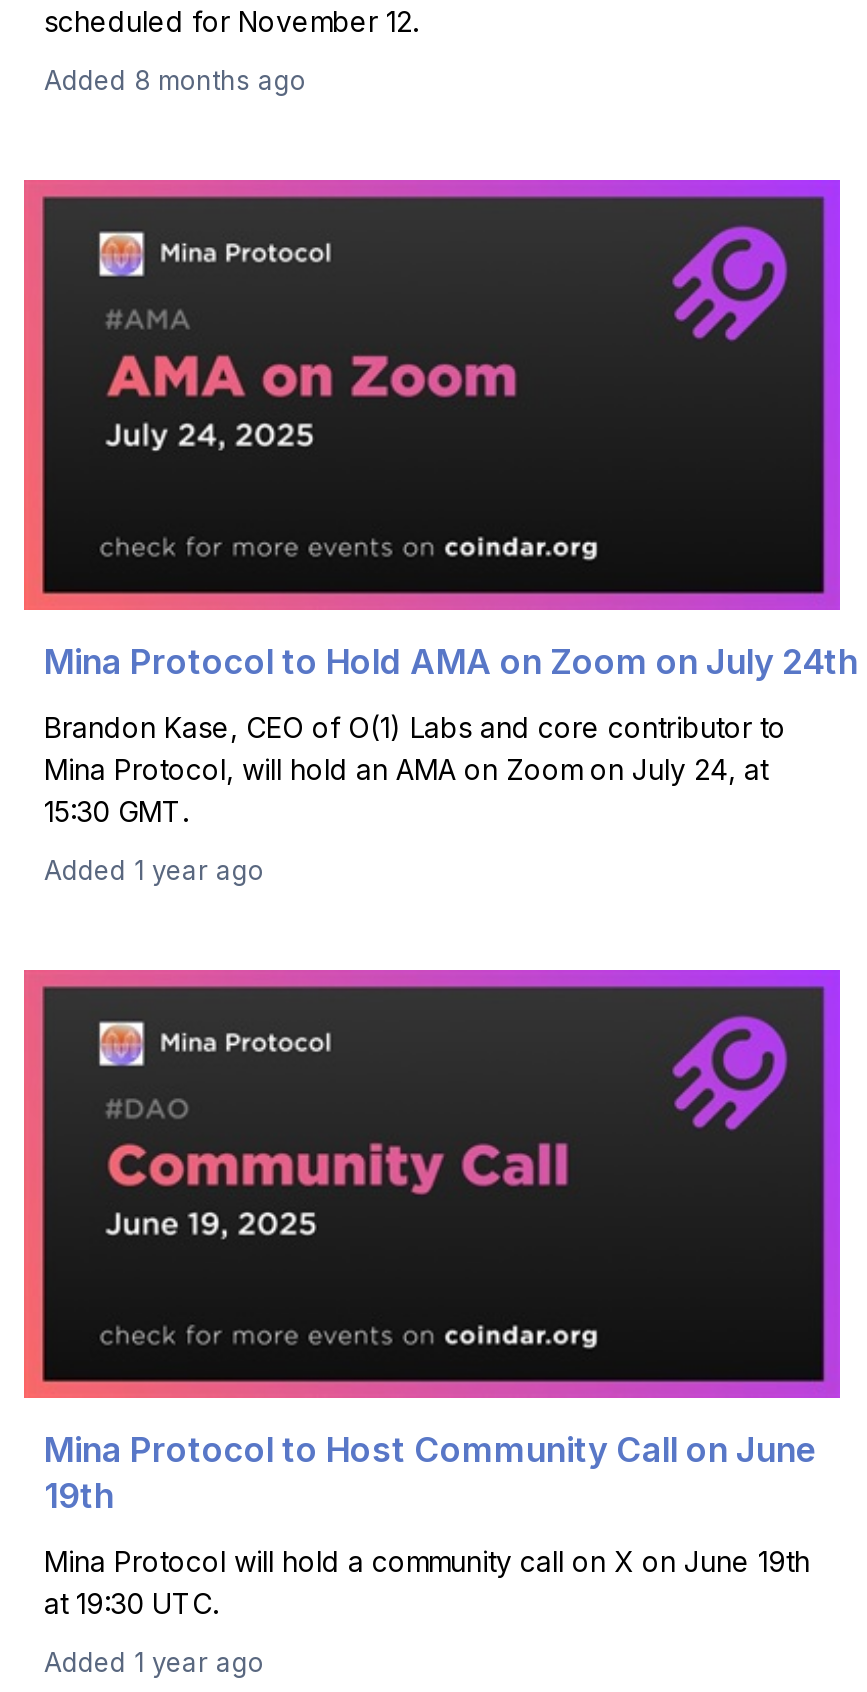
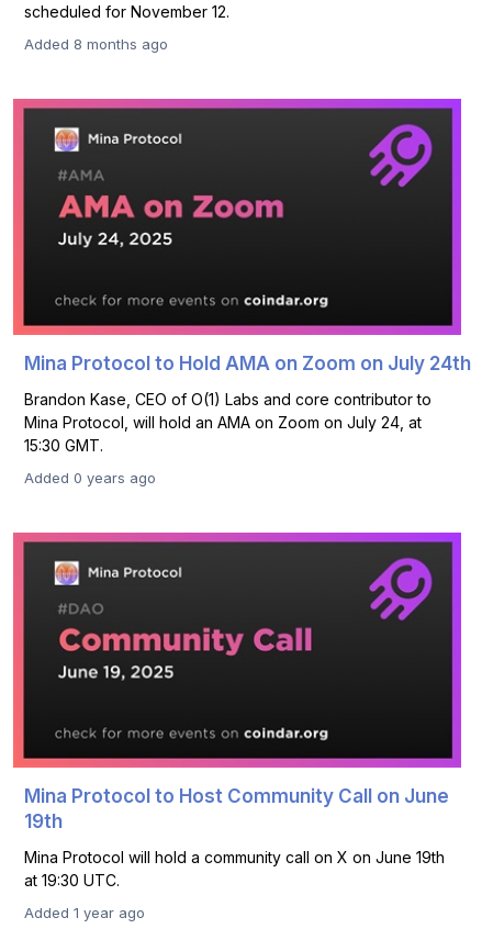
- Added 1 year ago
+ Added 0 years ago
